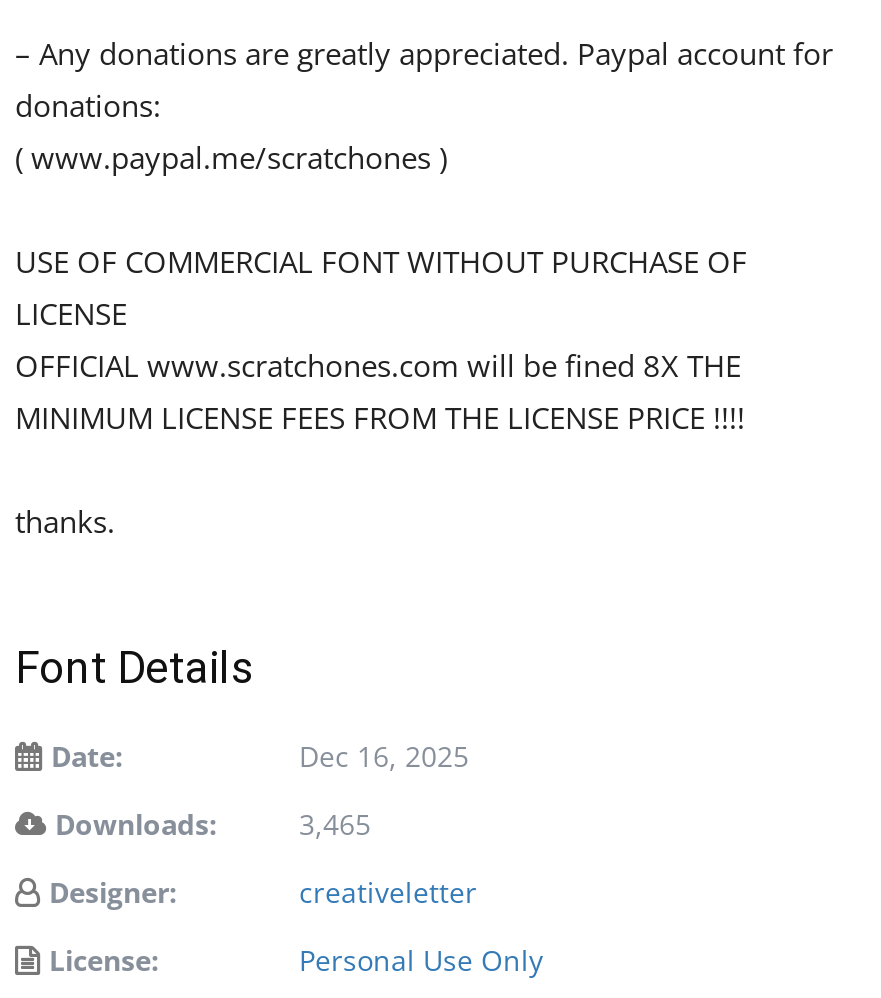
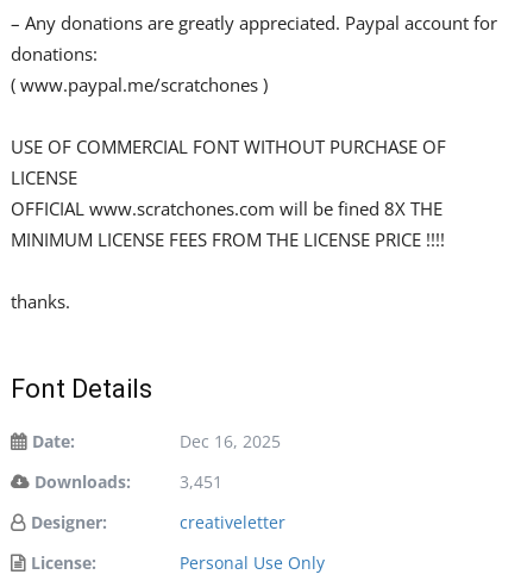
- 3,465
+ 3,451
